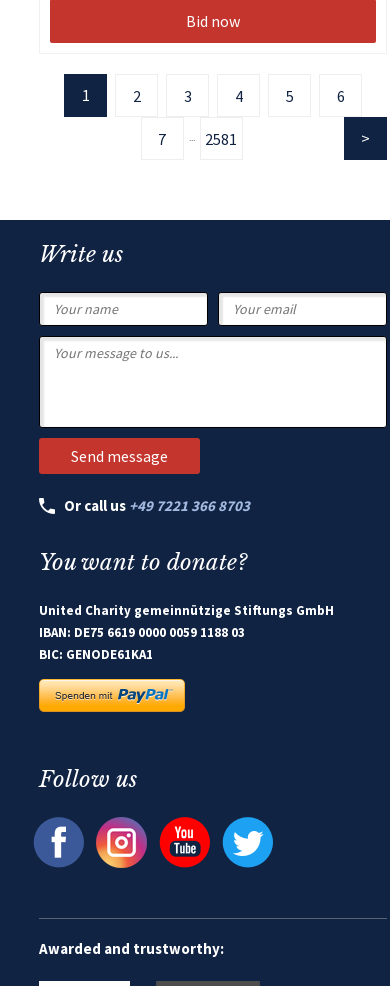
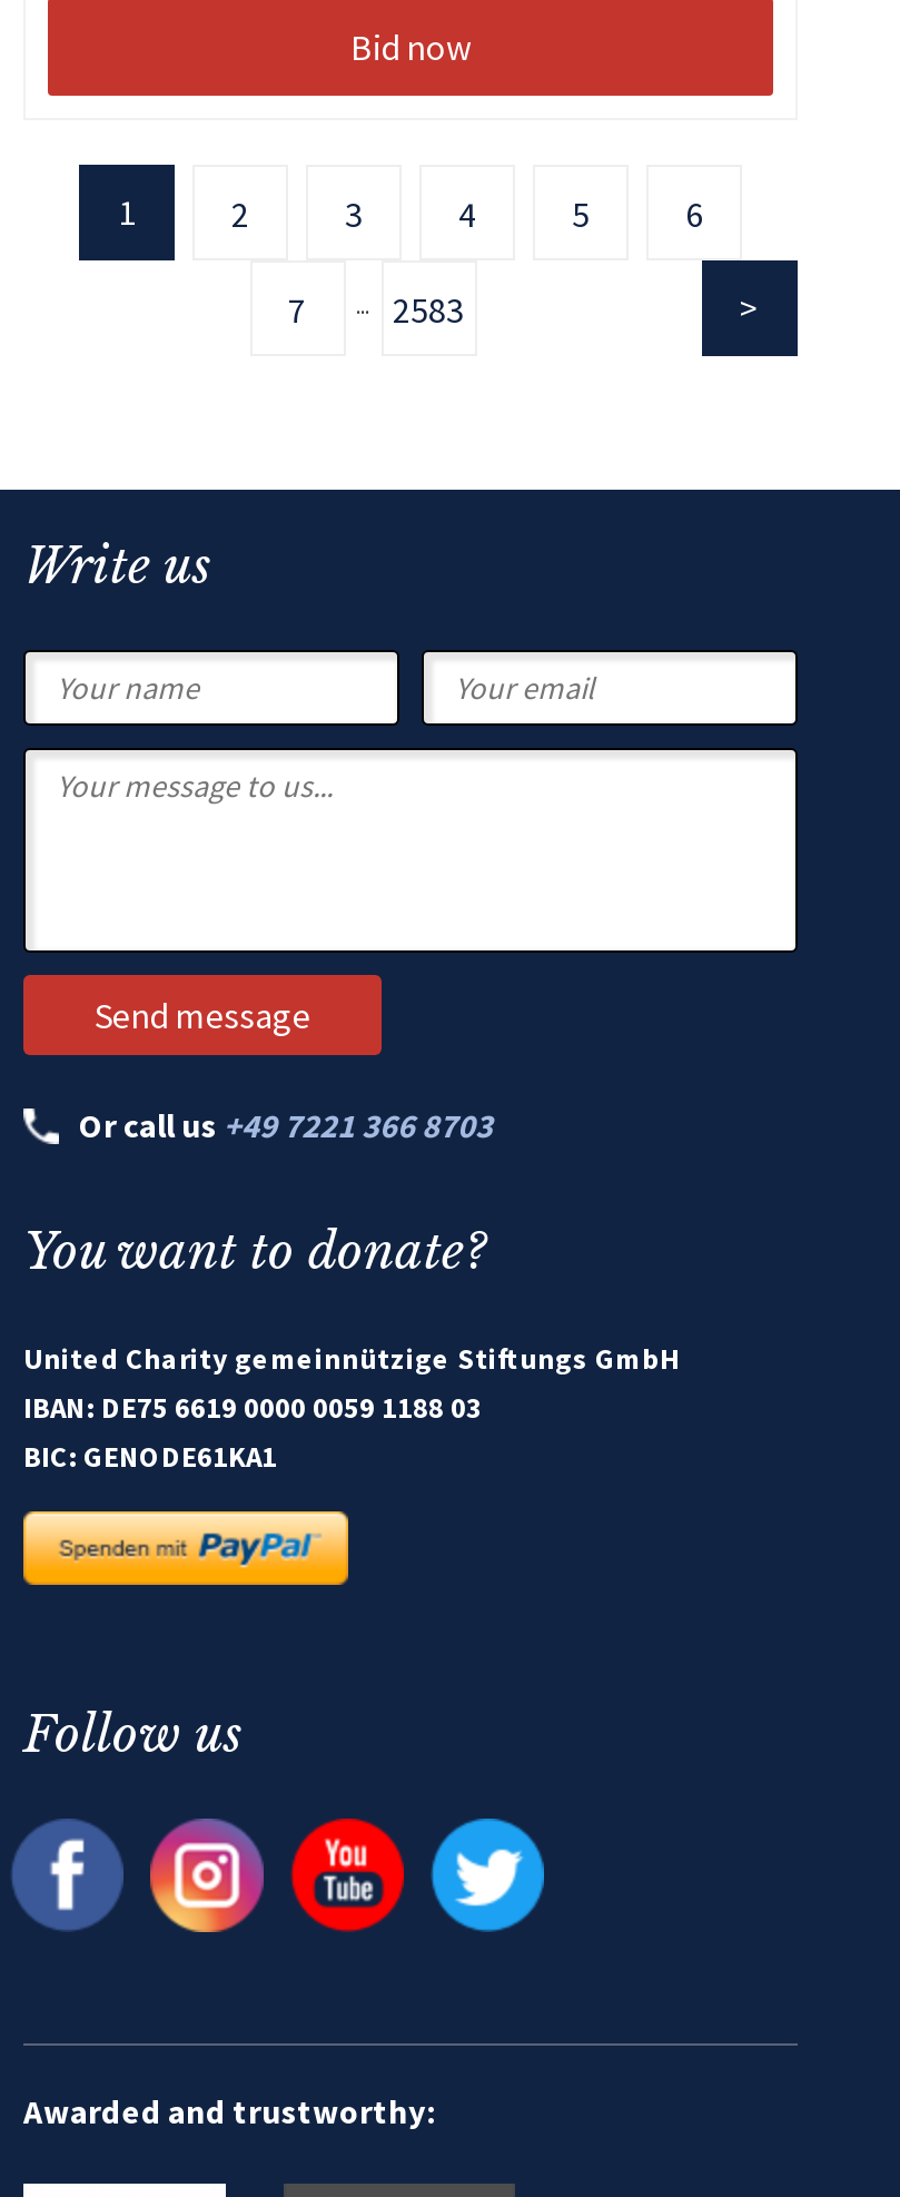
- 2581
+ 2583
